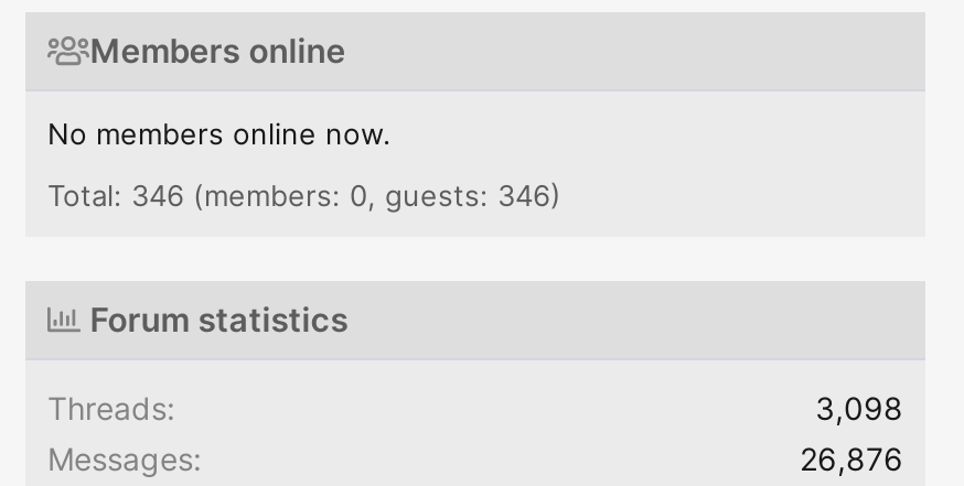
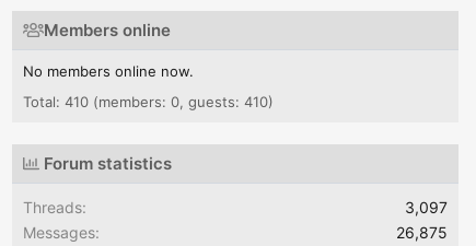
- Total: 346 (members: 0, guests: 346)
+ Total: 410 (members: 0, guests: 410)

- 3,098
+ 3,097

- 26,876
+ 26,875
